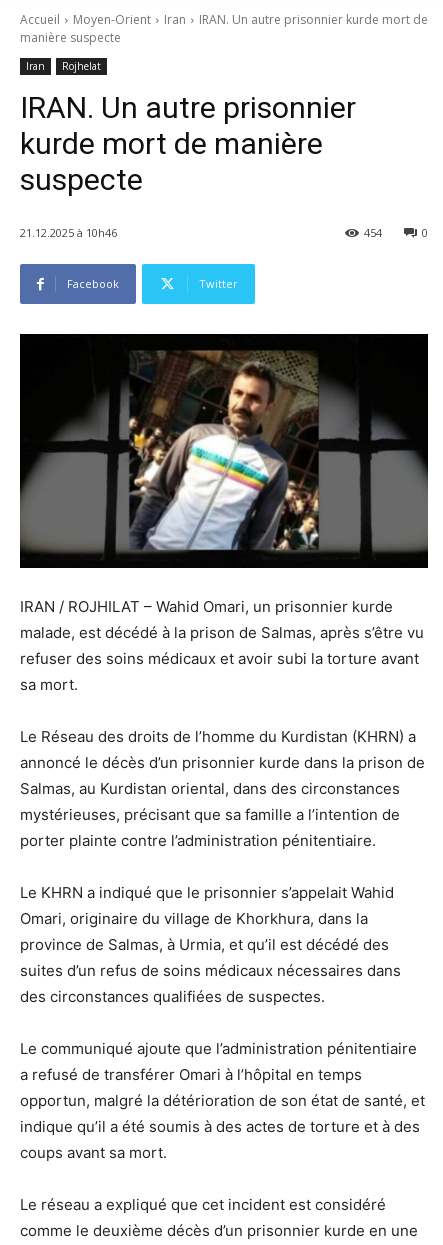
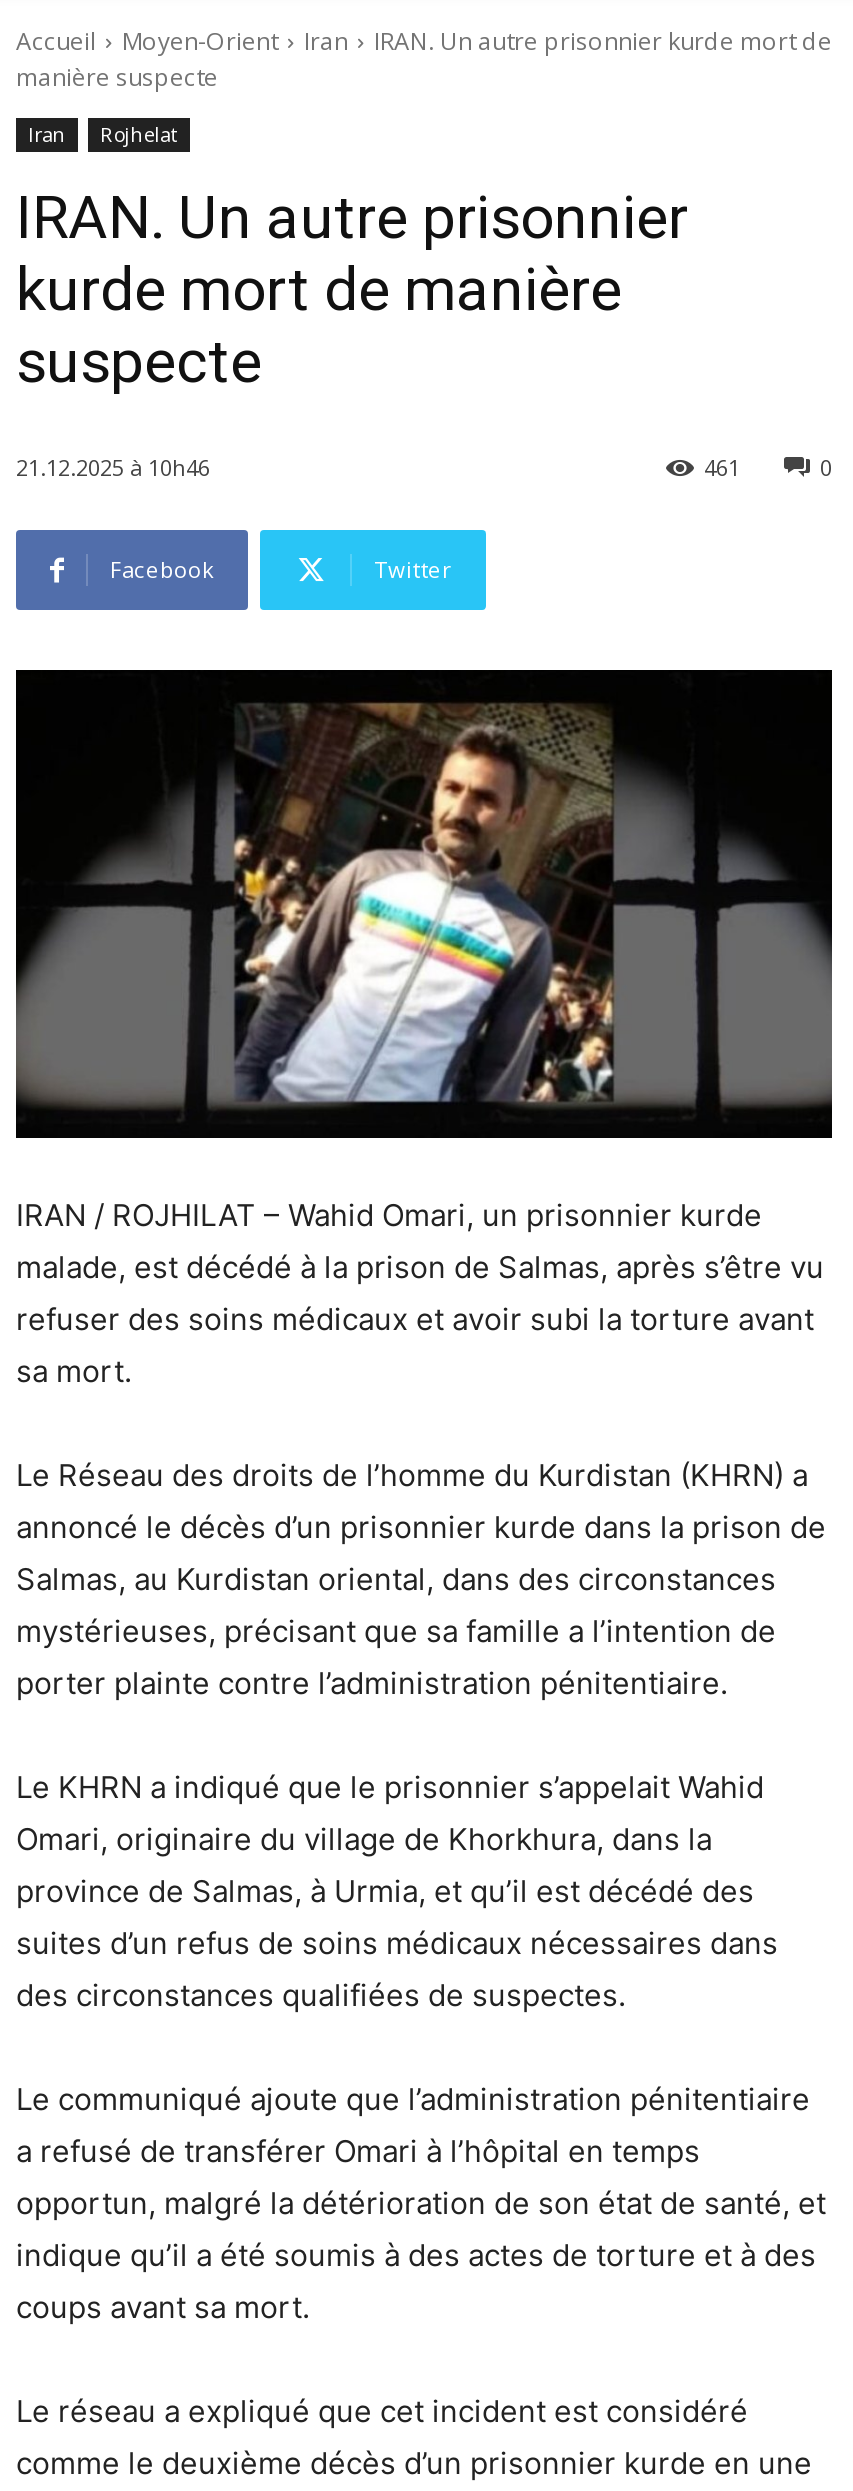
- 454
+ 461
